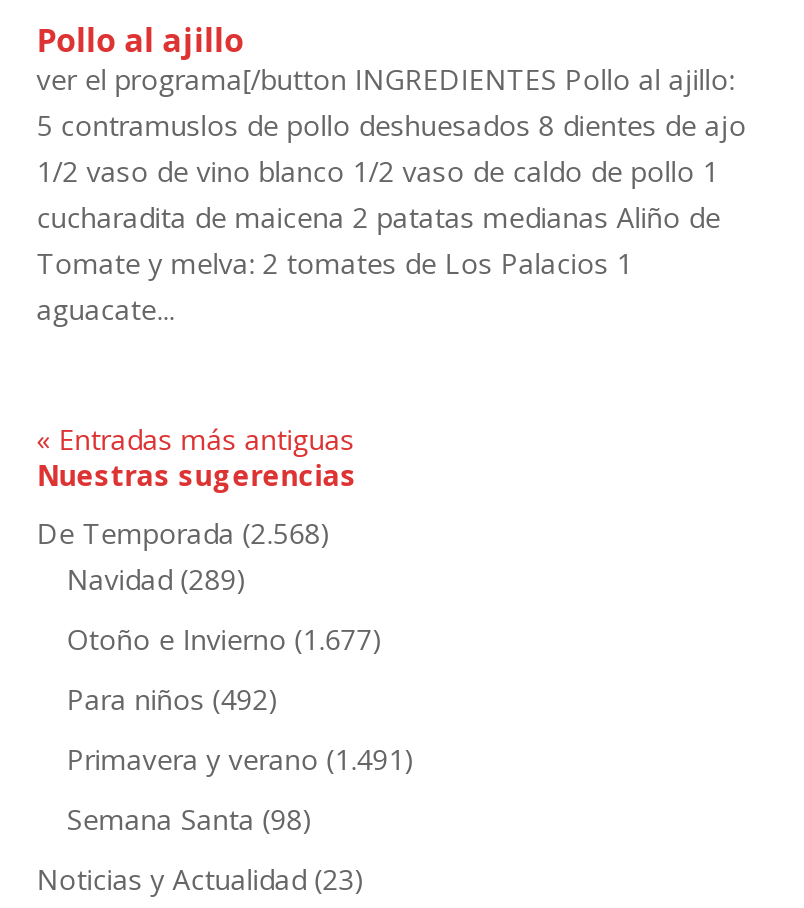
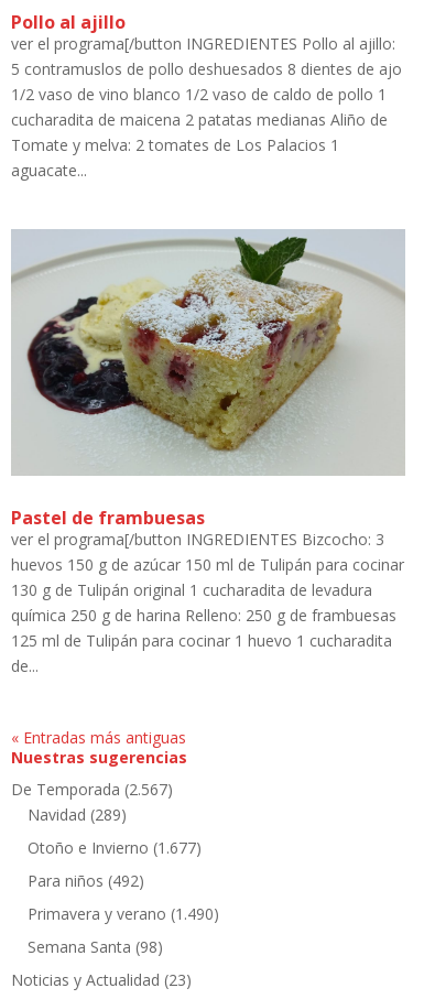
+ [image]
+ Pastel de frambuesas
+ ver el programa[/button INGREDIENTES Bizcocho: 3
+ huevos 150 g de azúcar 150 ml de Tulipán para cocinar
+ 130 g de Tulipán original 1 cucharadita de levadura
+ química 250 g de harina Relleno: 250 g de frambuesas
+ 125 ml de Tulipán para cocinar 1 huevo 1 cucharadita
+ de...

- De Temporada (2.568)
+ De Temporada (2.567)

- Primavera y verano (1.491)
+ Primavera y verano (1.490)
